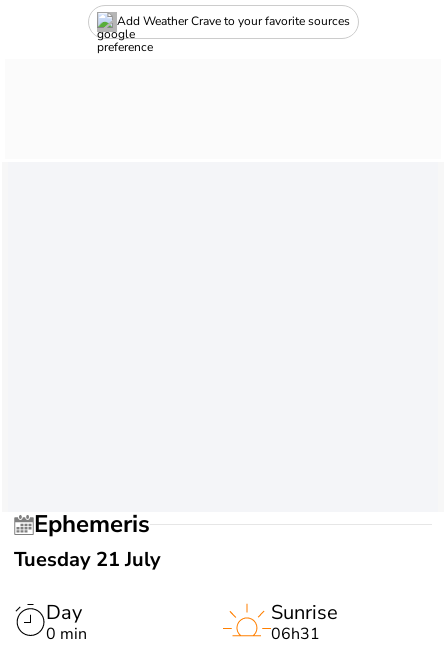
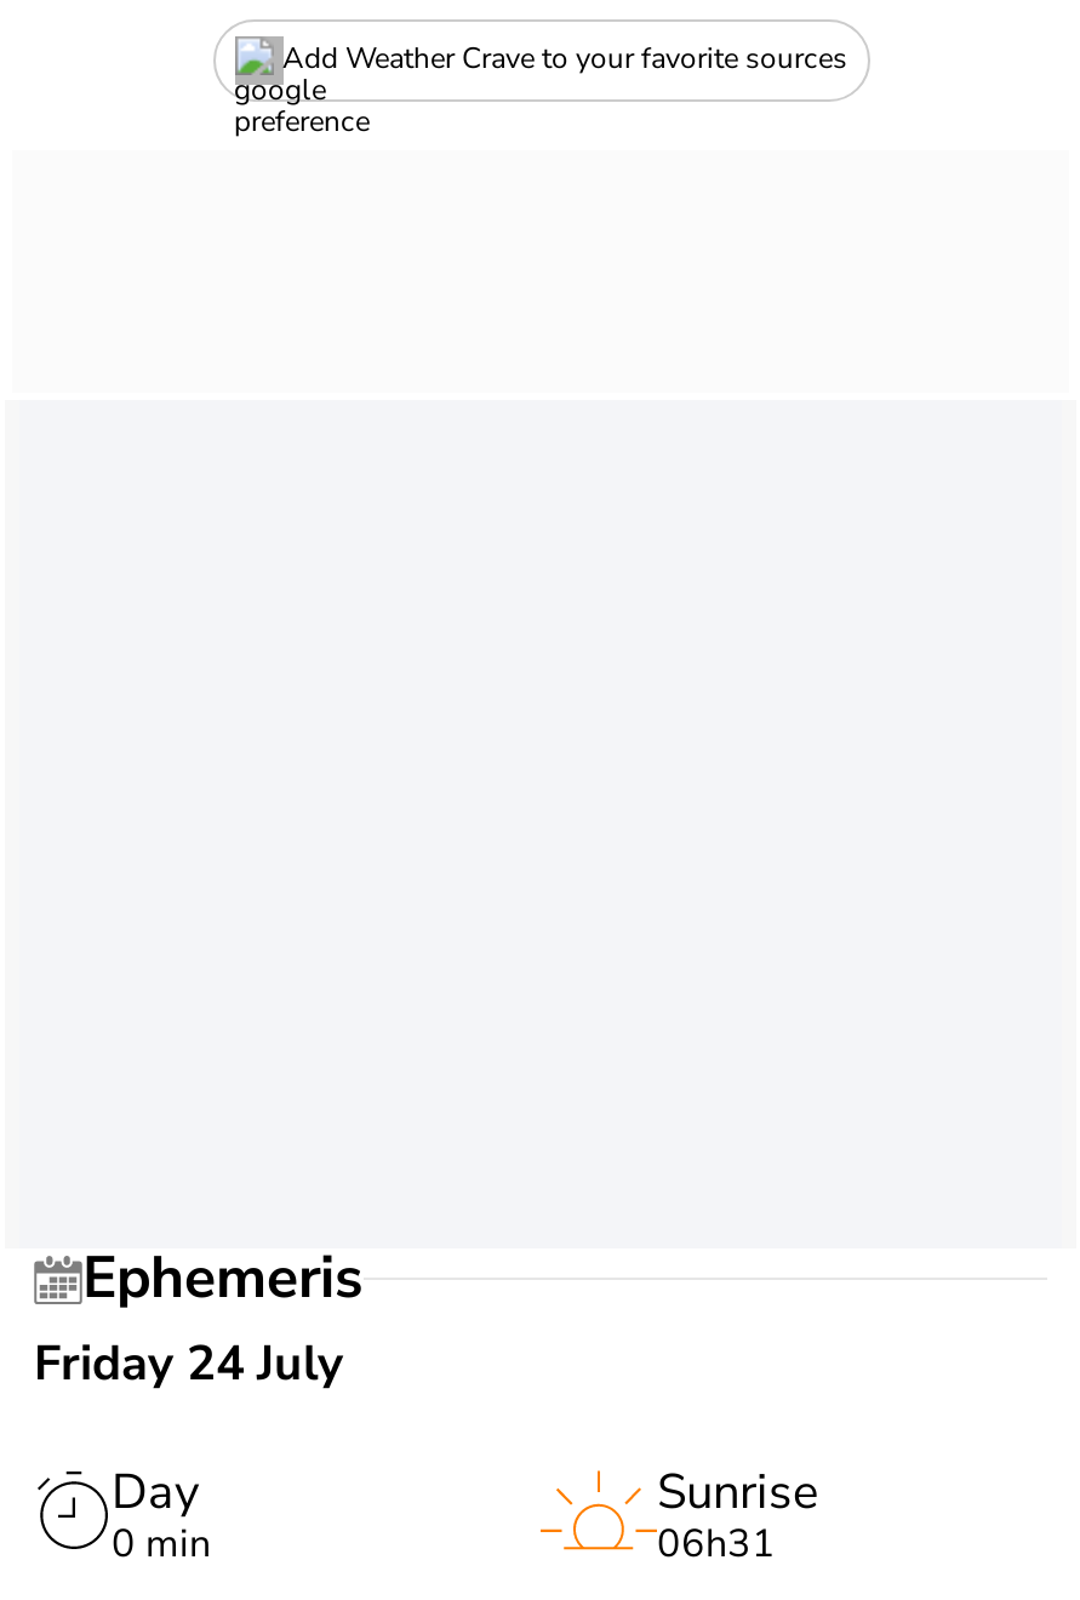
- Tuesday 21 July
+ Friday 24 July
